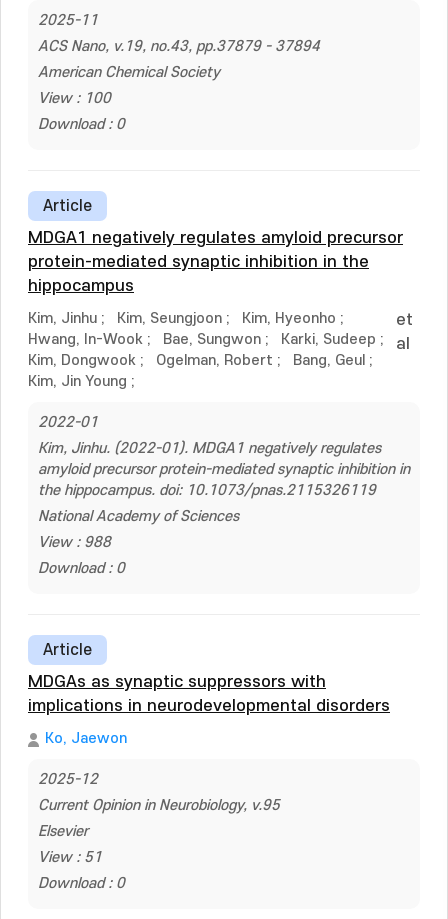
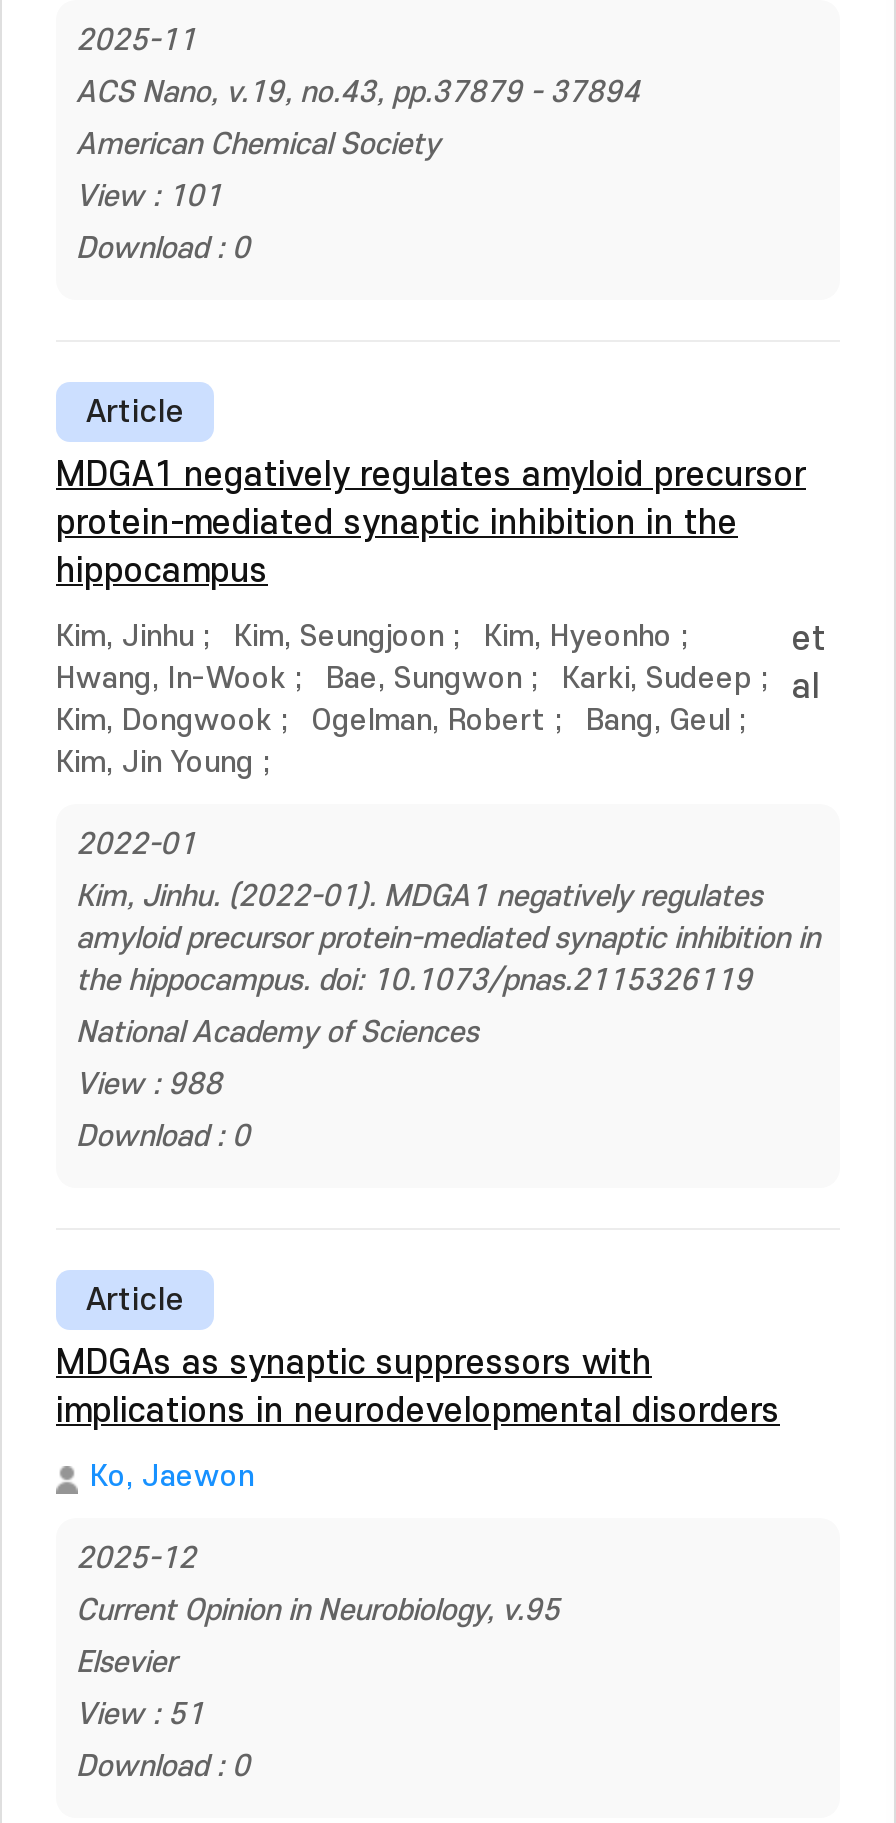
- View : 100
+ View : 101
